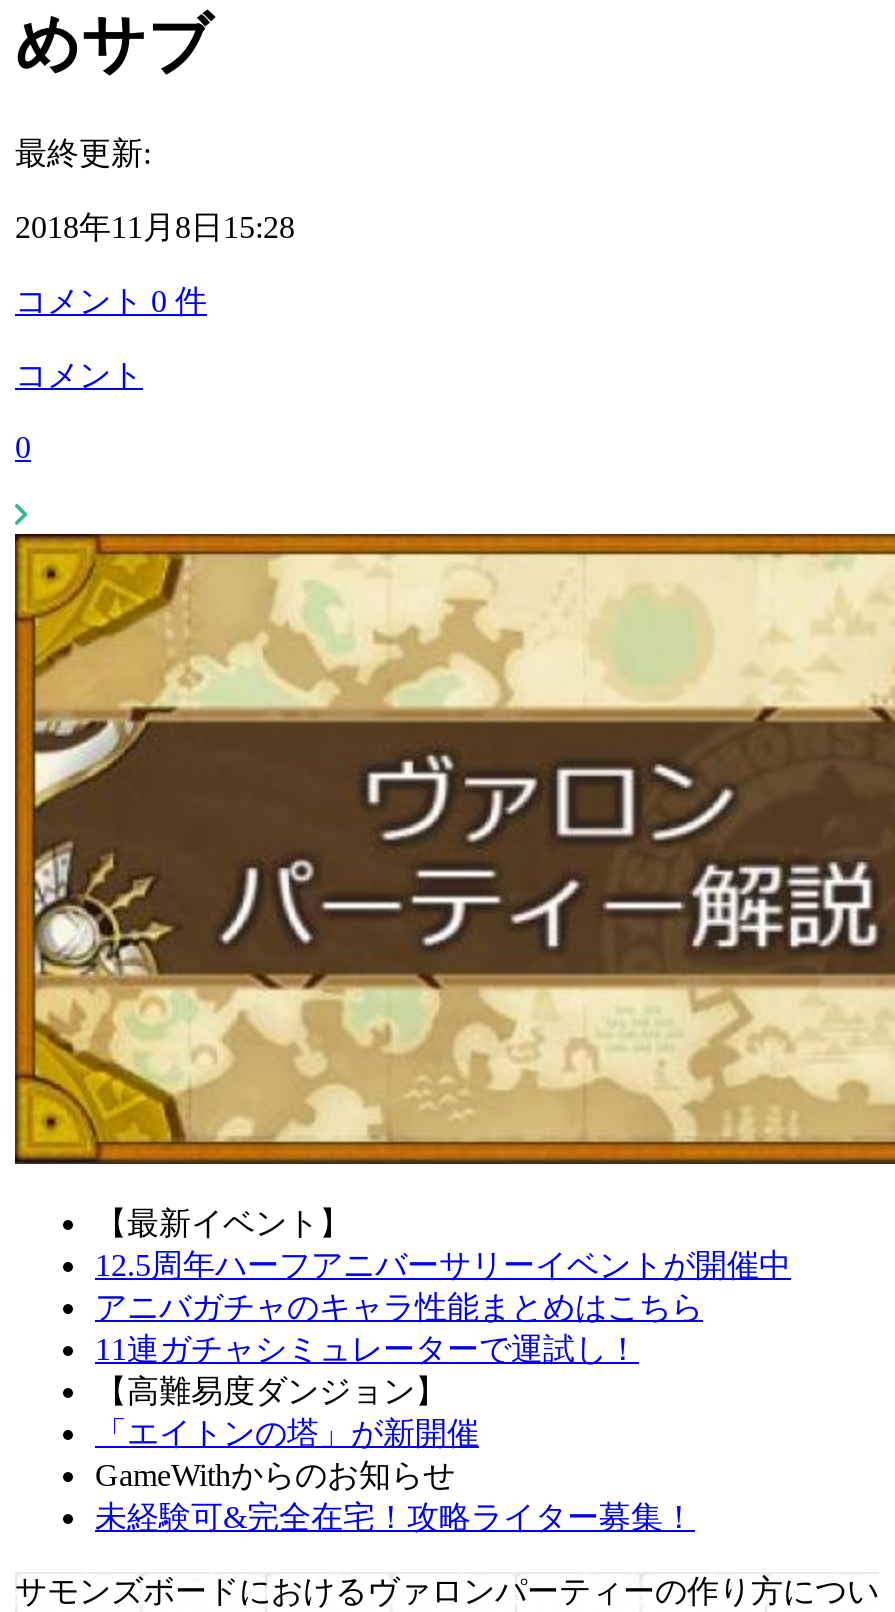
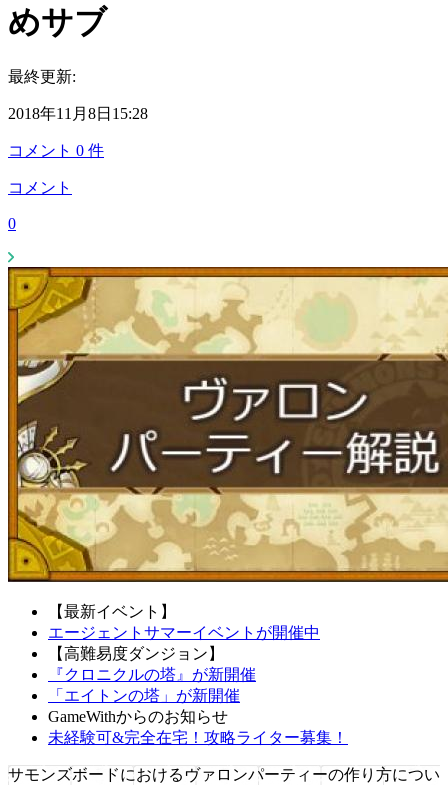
- 12.5周年ハーフアニバーサリーイベントが開催中
- アニバガチャのキャラ性能まとめはこちら
- 11連ガチャシミュレーターで運試し！
+ エージェントサマーイベントが開催中

moved up: 【高難易度ダンジョン】

+ 『クロニクルの塔』が新開催
